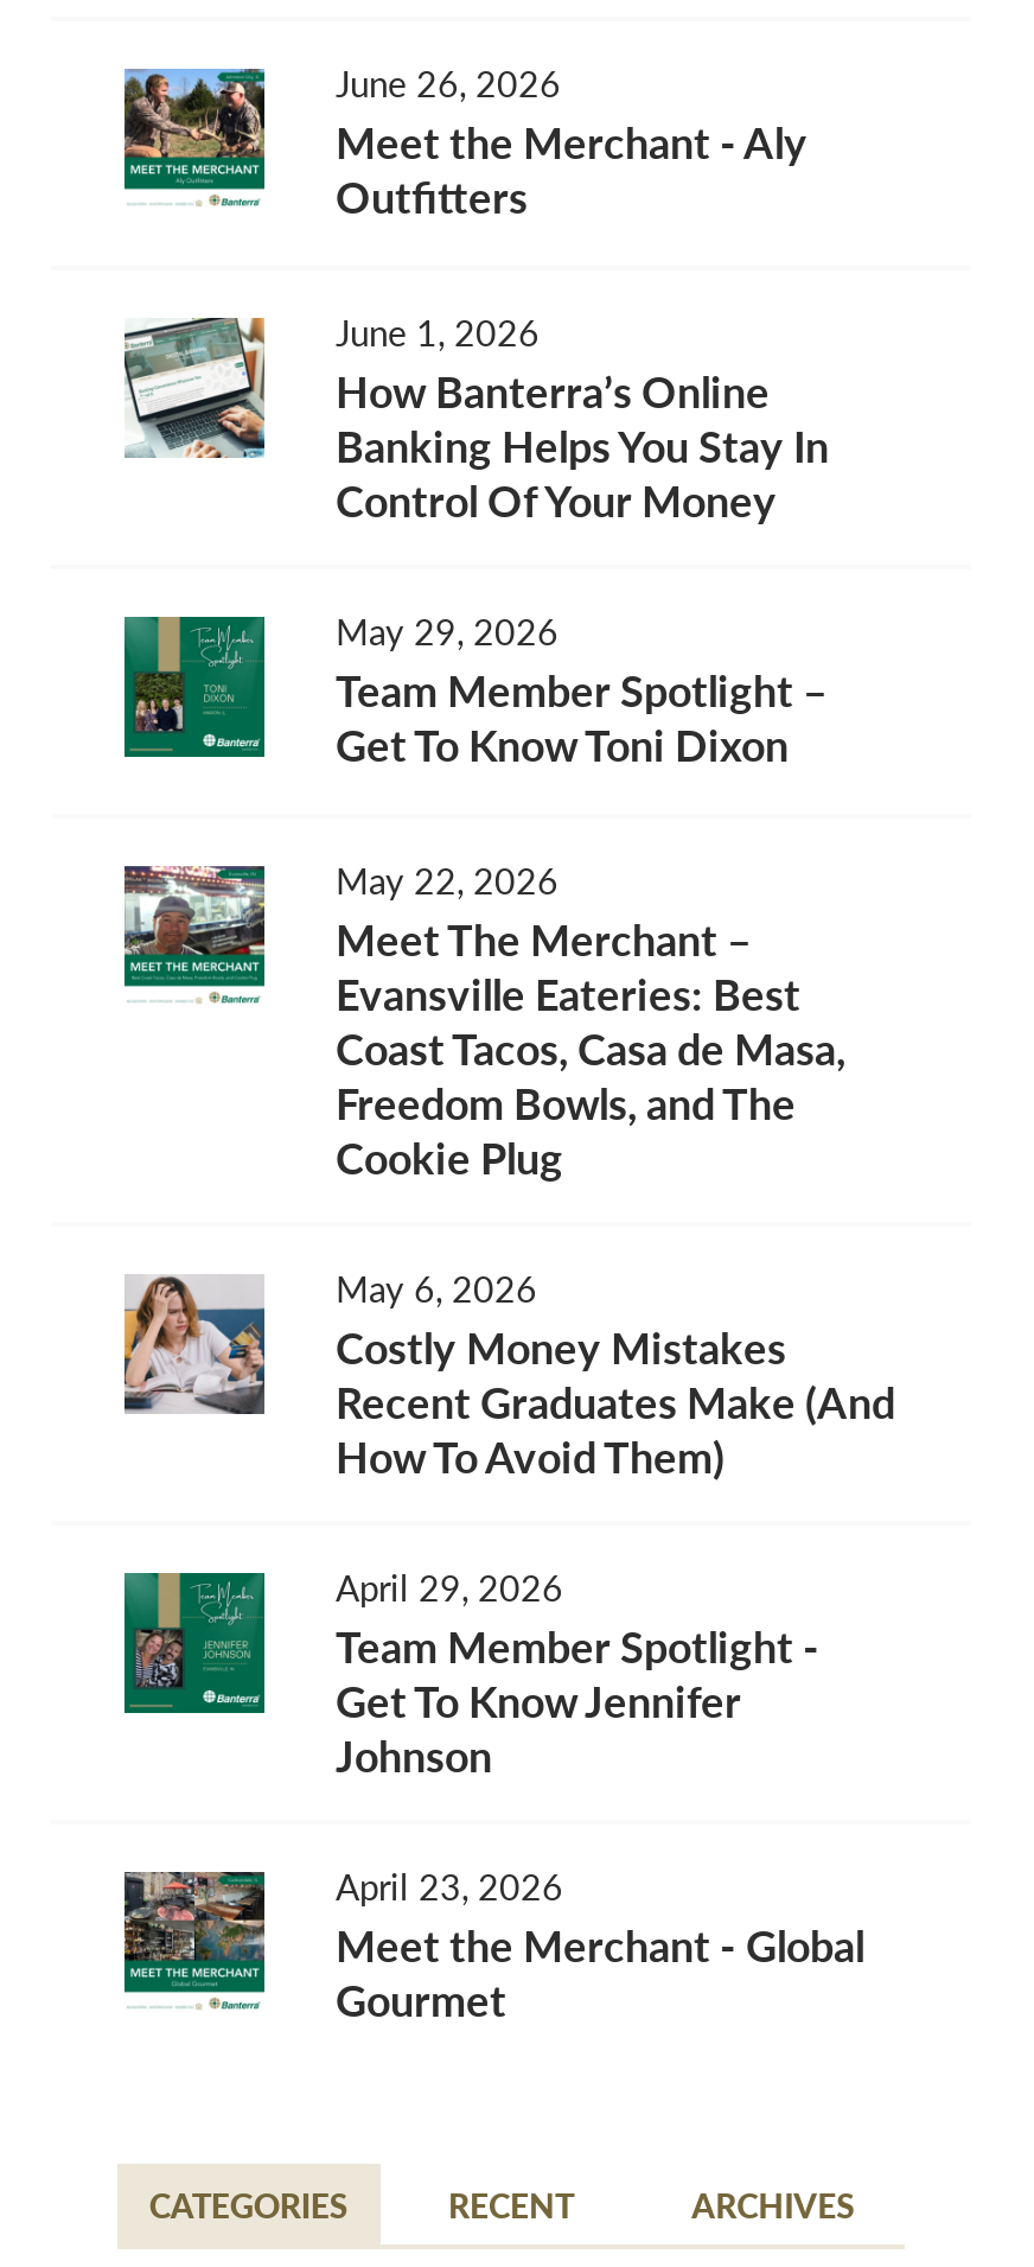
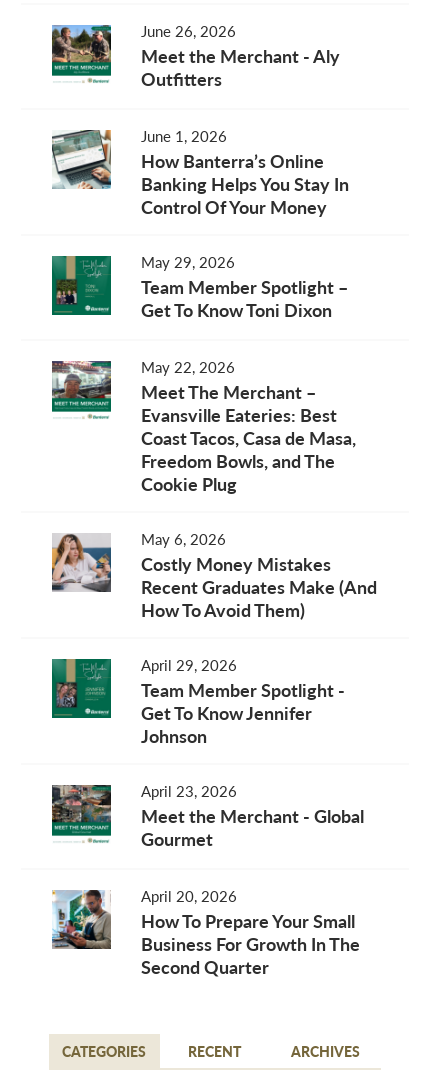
+ [image]
+ April 20, 2026
+ How To Prepare Your Small
+ Business For Growth In The
+ Second Quarter
